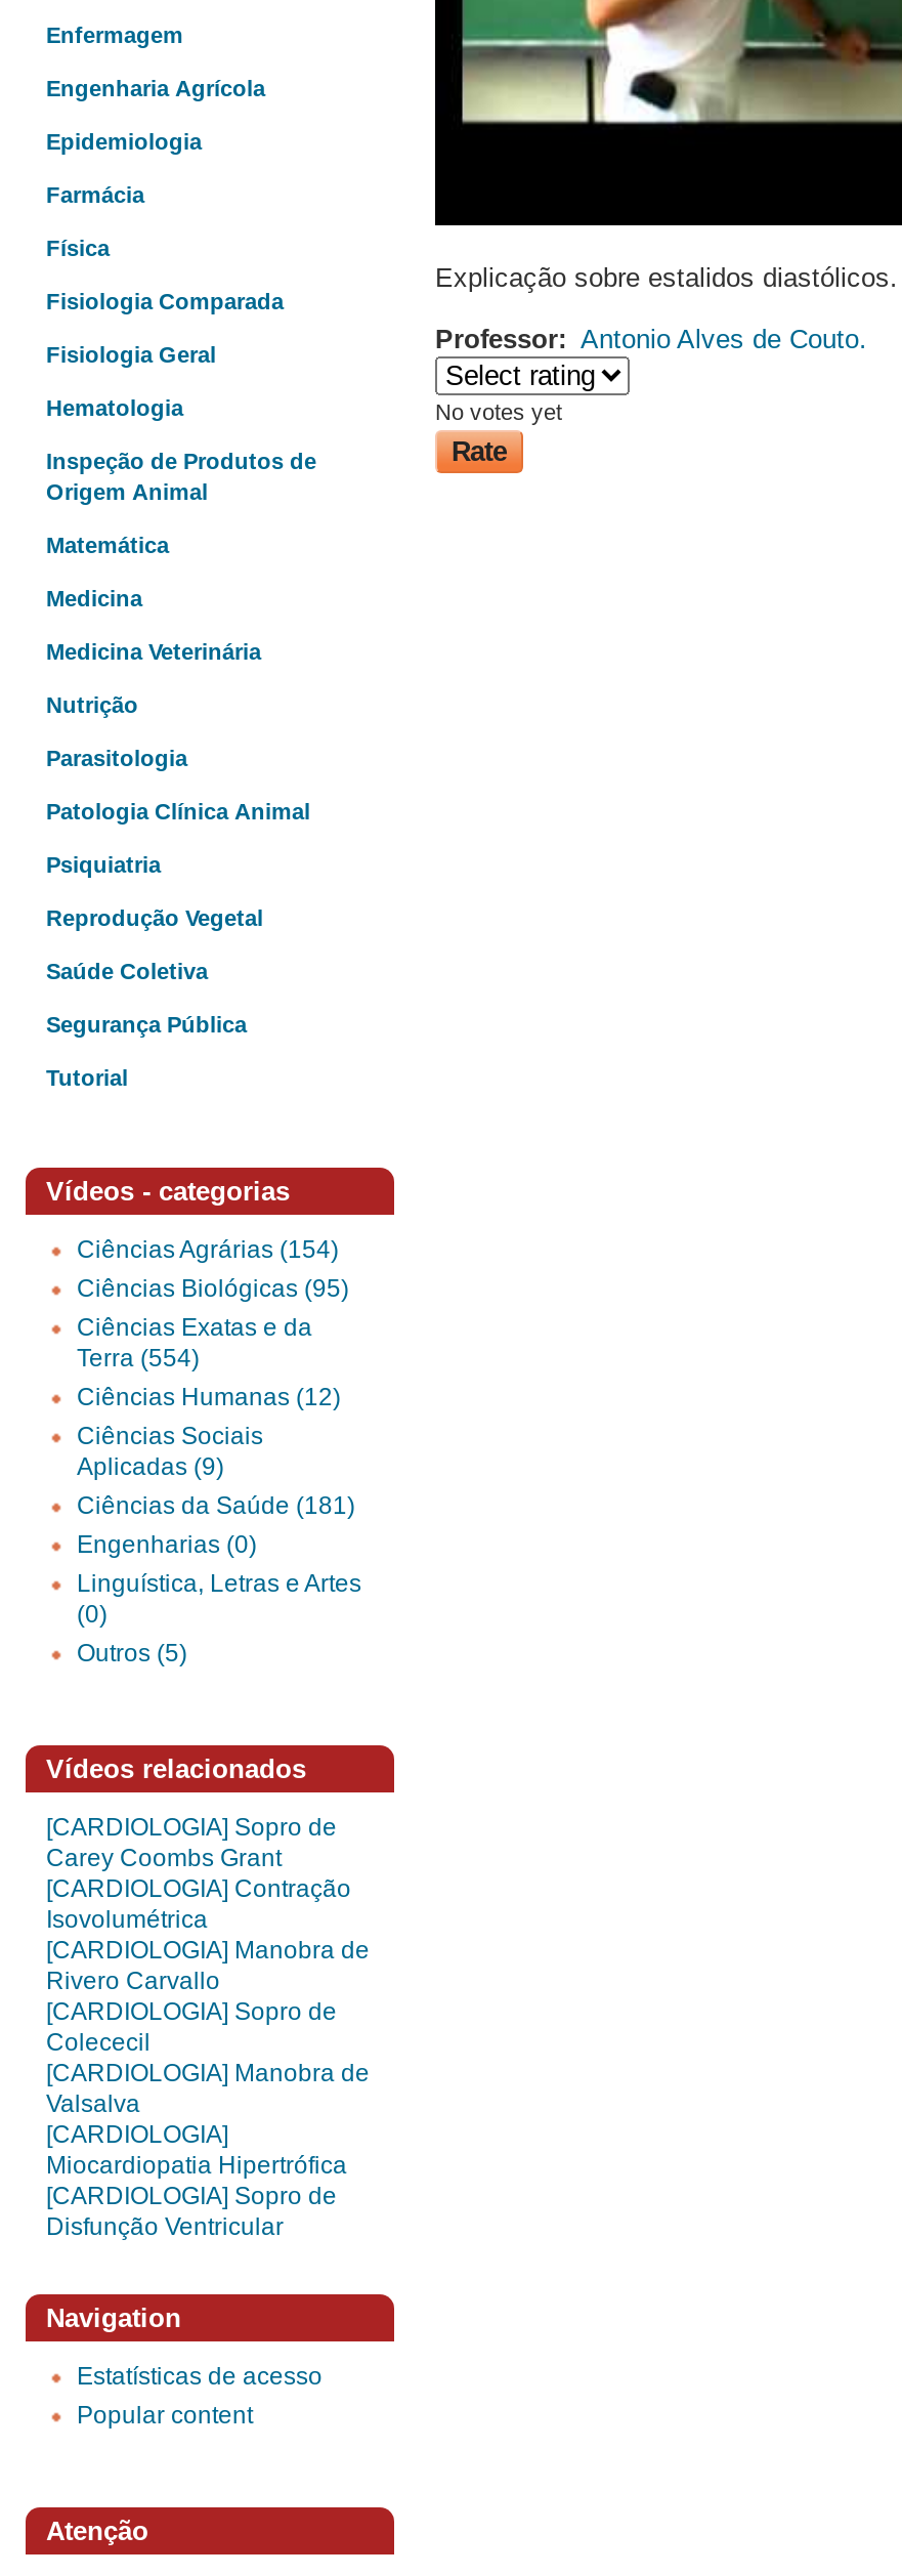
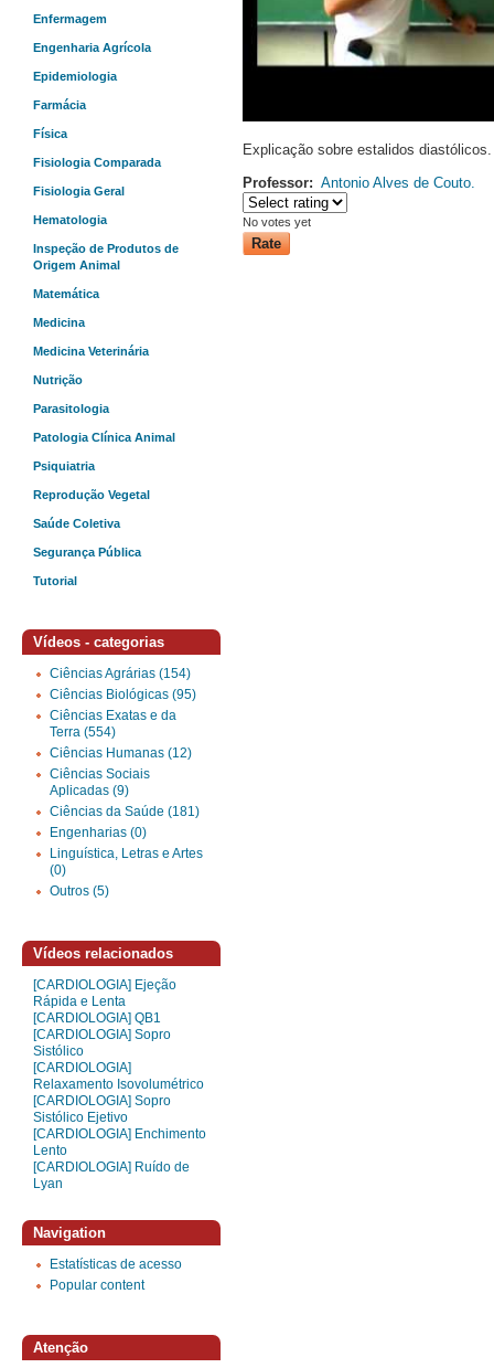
- [CARDIOLOGIA] Sopro de
- Carey Coombs Grant
- [CARDIOLOGIA] Contração
- Isovolumétrica
- [CARDIOLOGIA] Manobra de
- Rivero Carvallo
- [CARDIOLOGIA] Sopro de
- Colececil
- [CARDIOLOGIA] Manobra de
- Valsalva
+ [CARDIOLOGIA] Ejeção
+ Rápida e Lenta
+ [CARDIOLOGIA] QB1
+ [CARDIOLOGIA] Sopro
+ Sistólico

moved up: [CARDIOLOGIA]

- Miocardiopatia Hipertrófica
- [CARDIOLOGIA] Sopro de
- Disfunção Ventricular
+ Relaxamento Isovolumétrico
+ [CARDIOLOGIA] Sopro
+ Sistólico Ejetivo
+ [CARDIOLOGIA] Enchimento
+ Lento
+ [CARDIOLOGIA] Ruído de
+ Lyan
